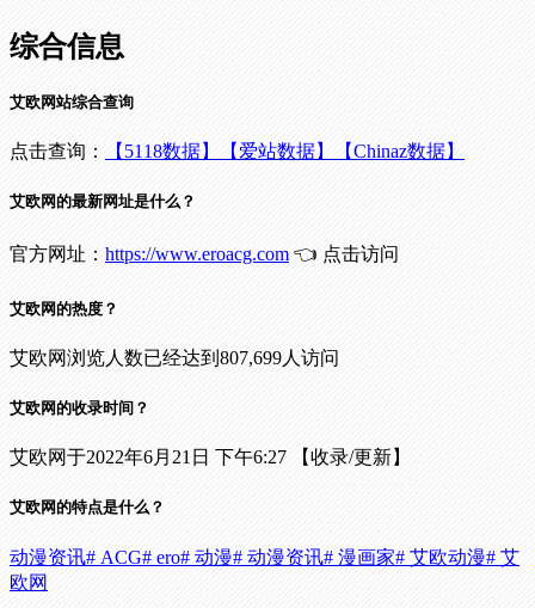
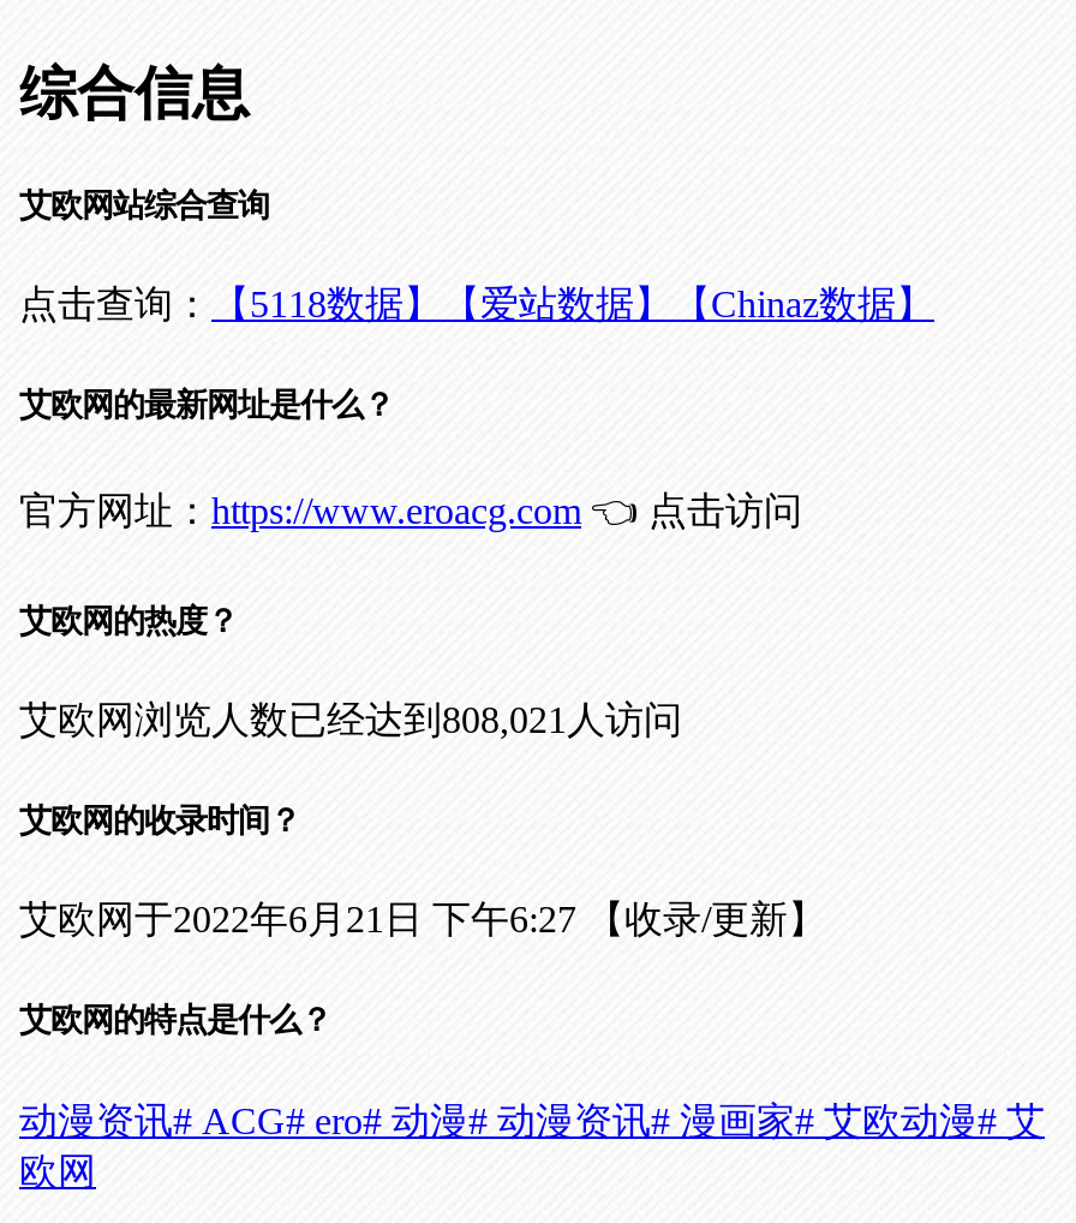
- 艾欧网浏览人数已经达到807,699人访问
+ 艾欧网浏览人数已经达到808,021人访问
